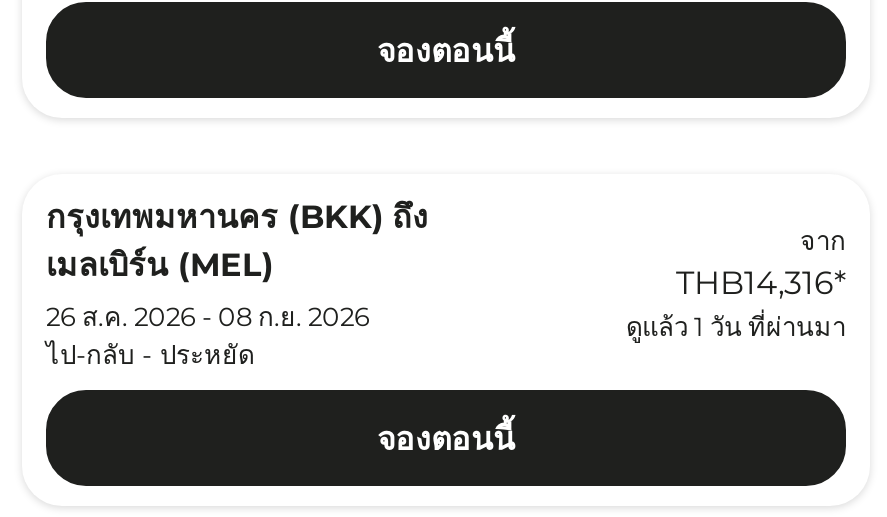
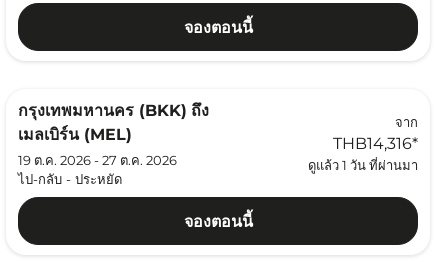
- 26 ส.ค. 2026 - 08 ก.ย. 2026
+ 19 ต.ค. 2026 - 27 ต.ค. 2026
